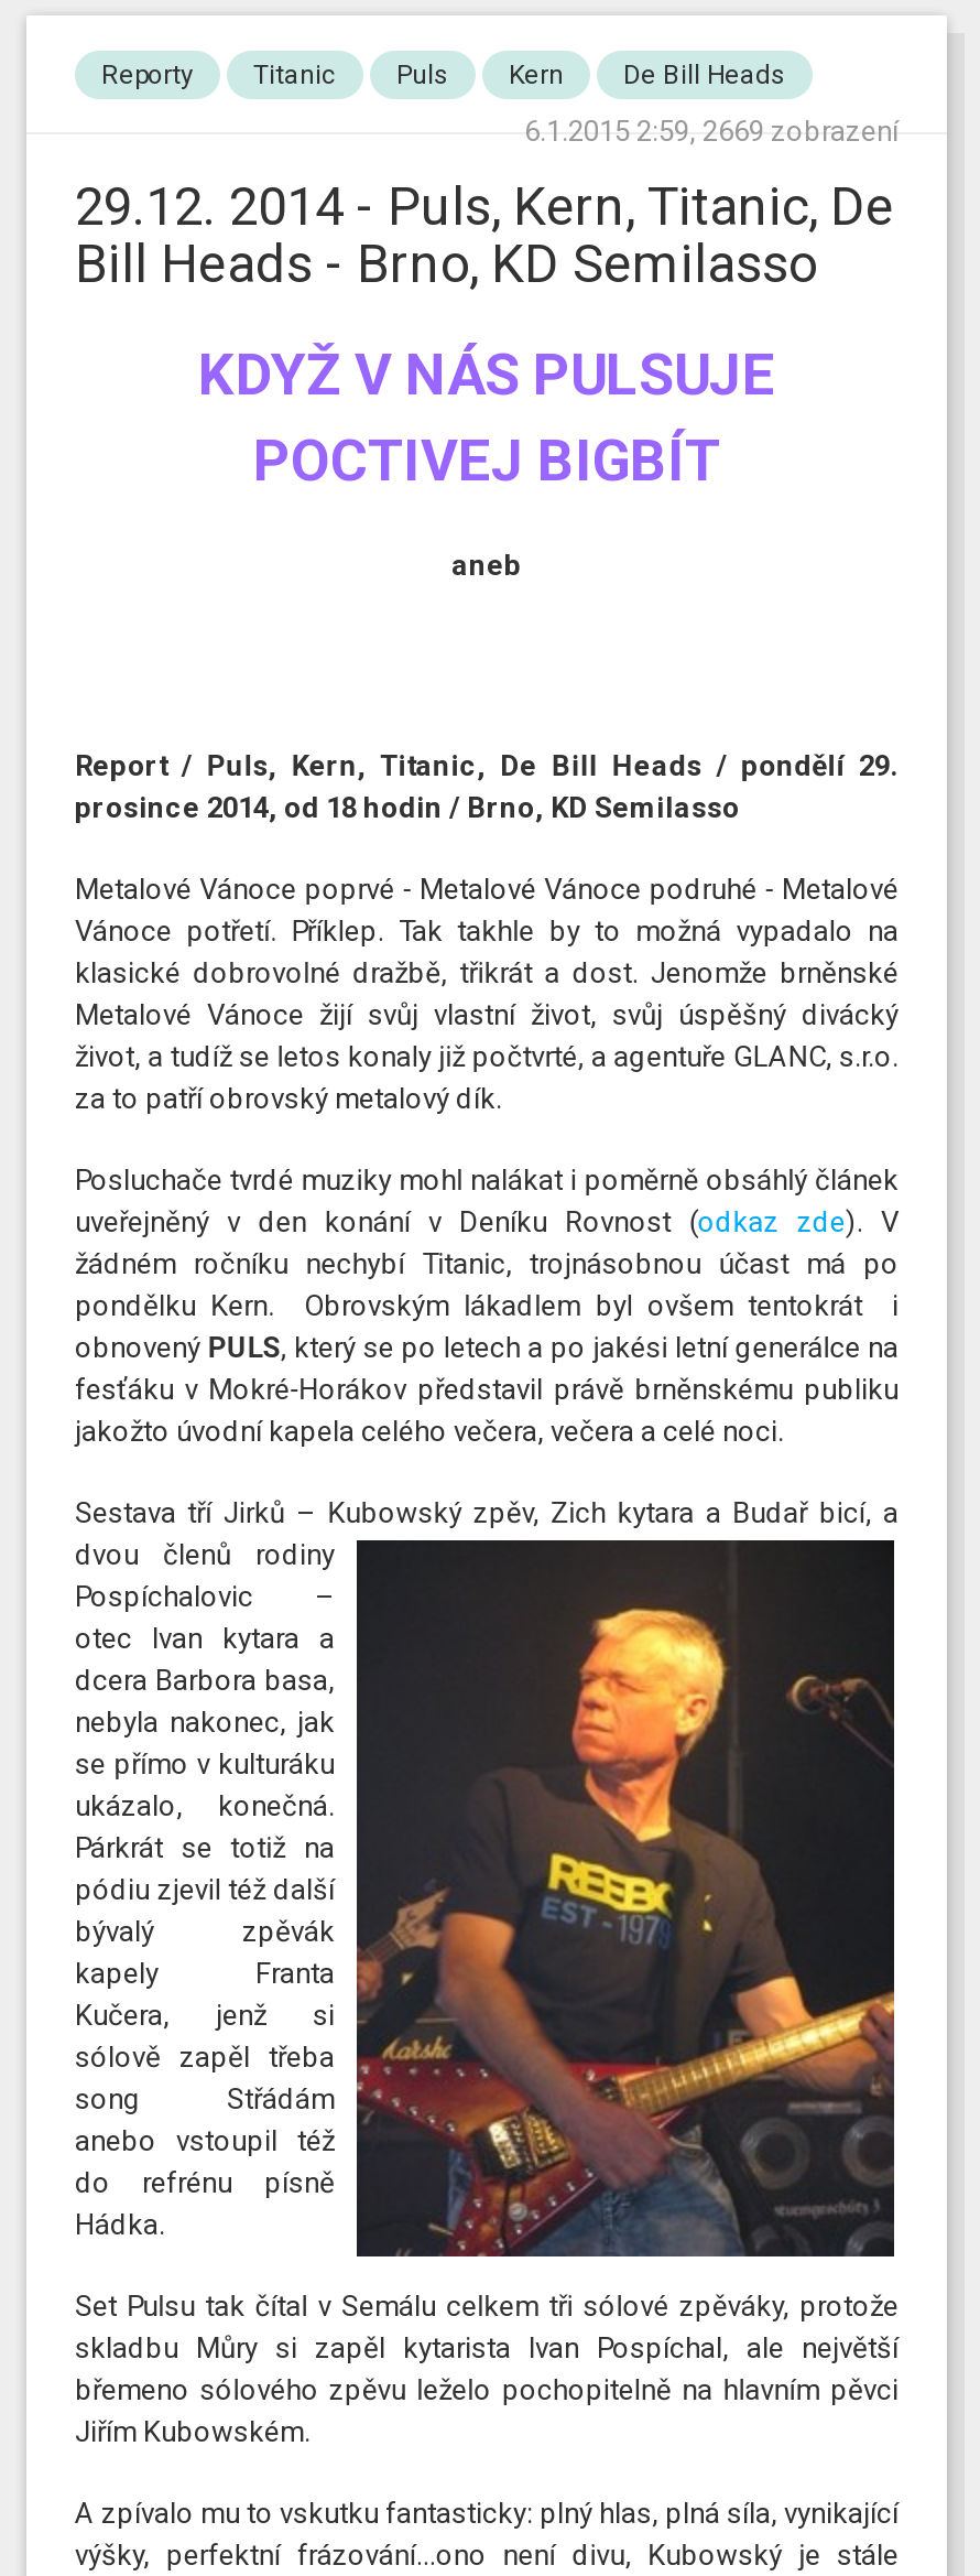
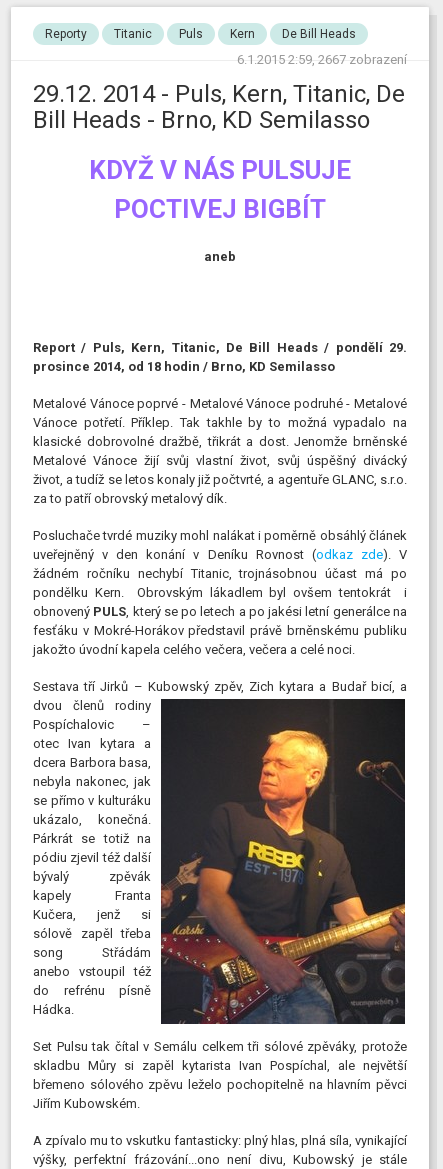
- 6.1.2015 2:59, 2669 zobrazení
+ 6.1.2015 2:59, 2667 zobrazení
